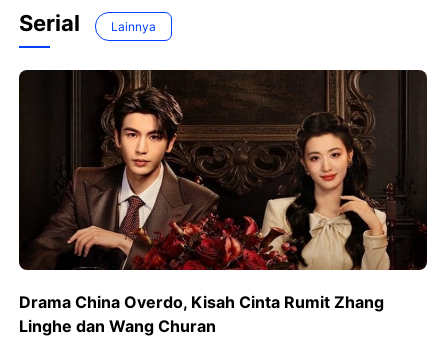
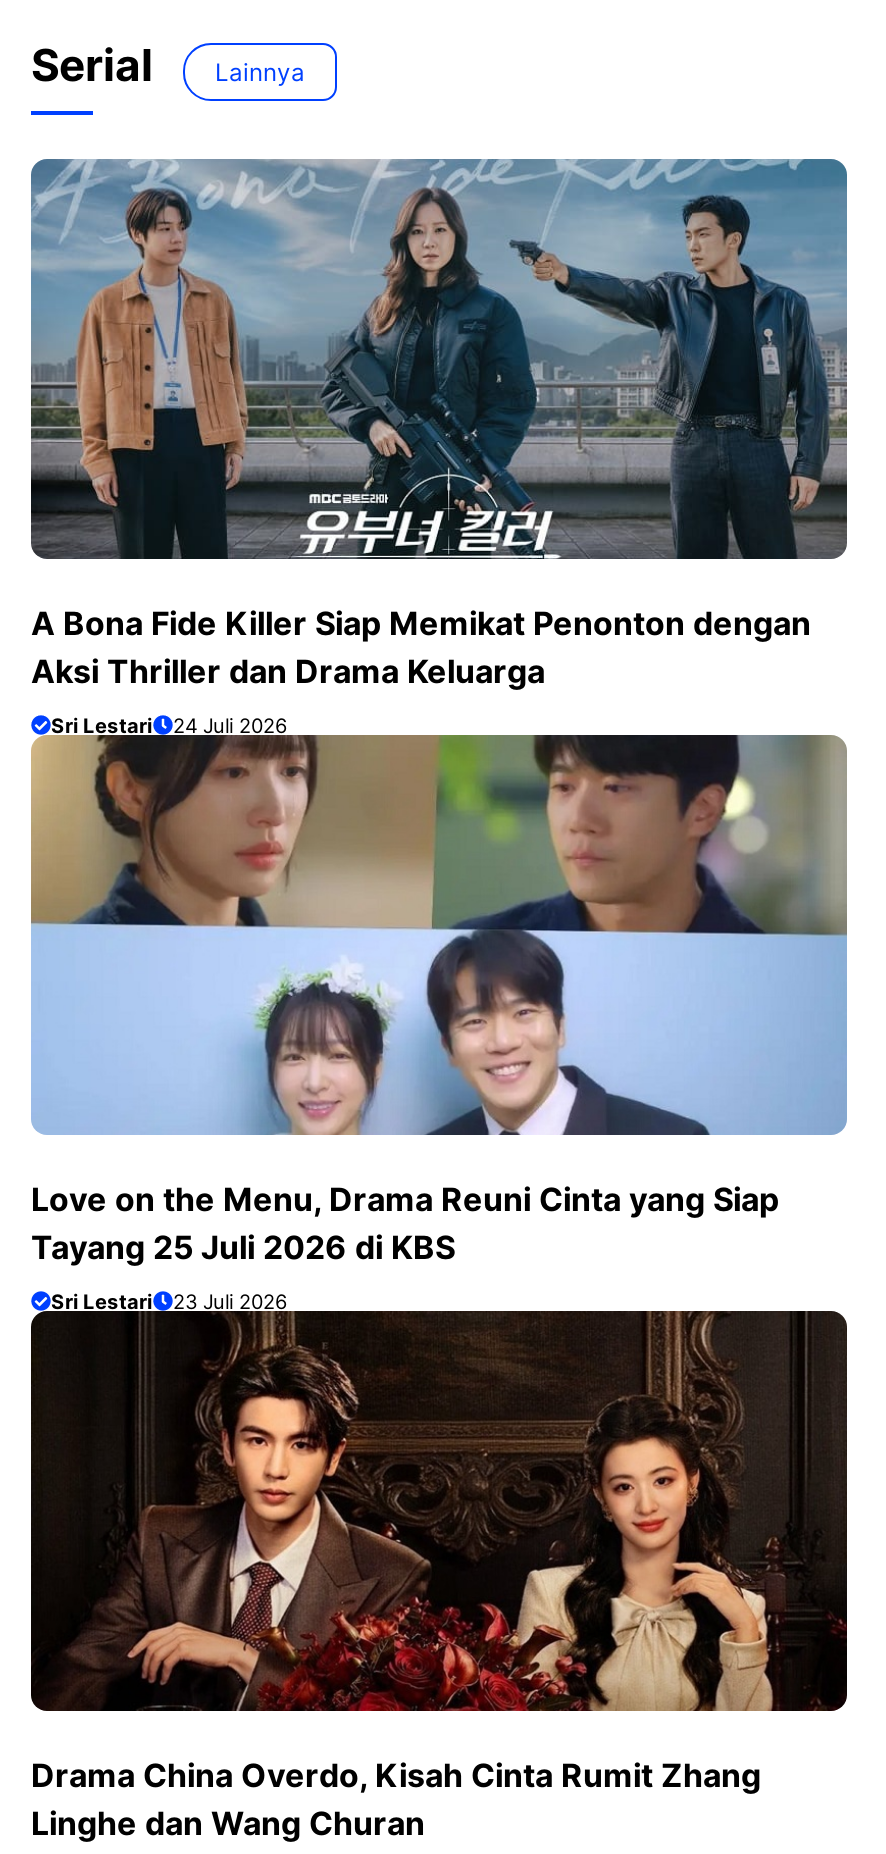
+ [image]
+ A Bona Fide Killer Siap Memikat Penonton dengan
+ Aksi Thriller dan Drama Keluarga
+ Sri Lestari
+ 24 Juli 2026

+ [image]
+ Love on the Menu, Drama Reuni Cinta yang Siap
+ Tayang 25 Juli 2026 di KBS
+ Sri Lestari
+ 23 Juli 2026
